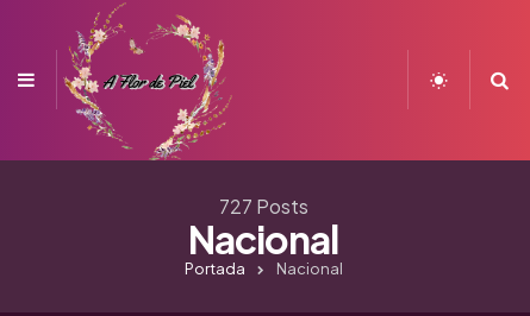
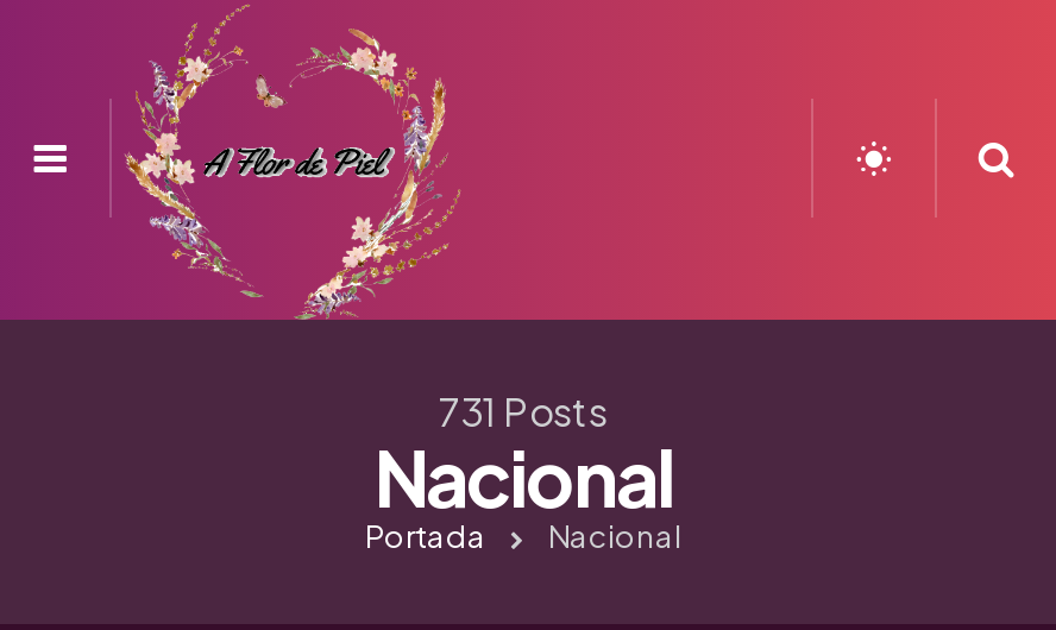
- 727 Posts
+ 731 Posts
